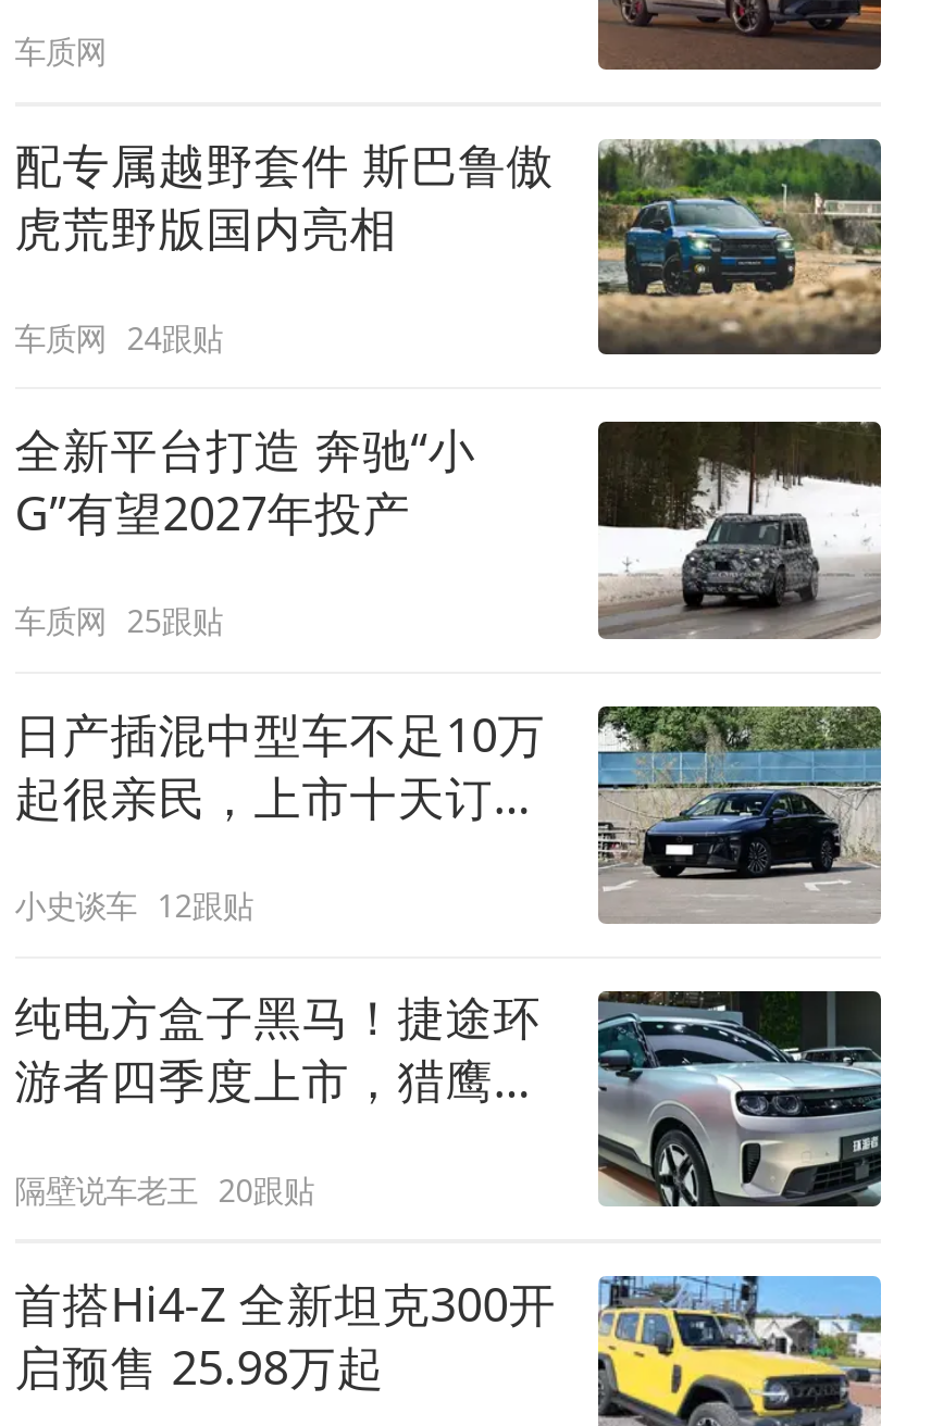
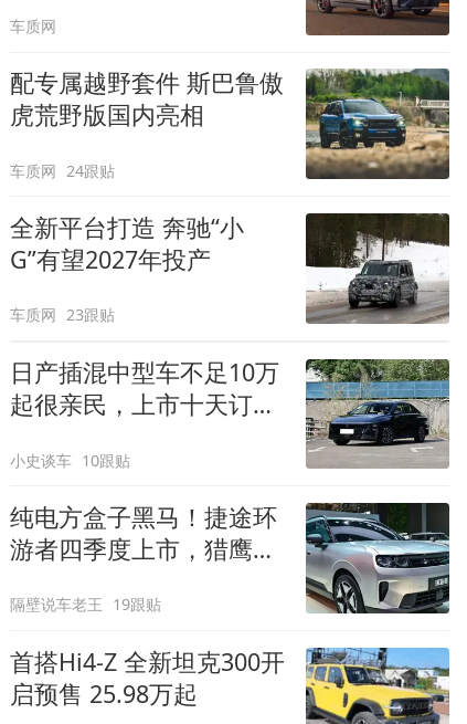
- 车质网 25跟贴
+ 车质网 23跟贴

- 小史谈车 12跟贴
+ 小史谈车 10跟贴

- 隔壁说车老王 20跟贴
+ 隔壁说车老王 19跟贴
